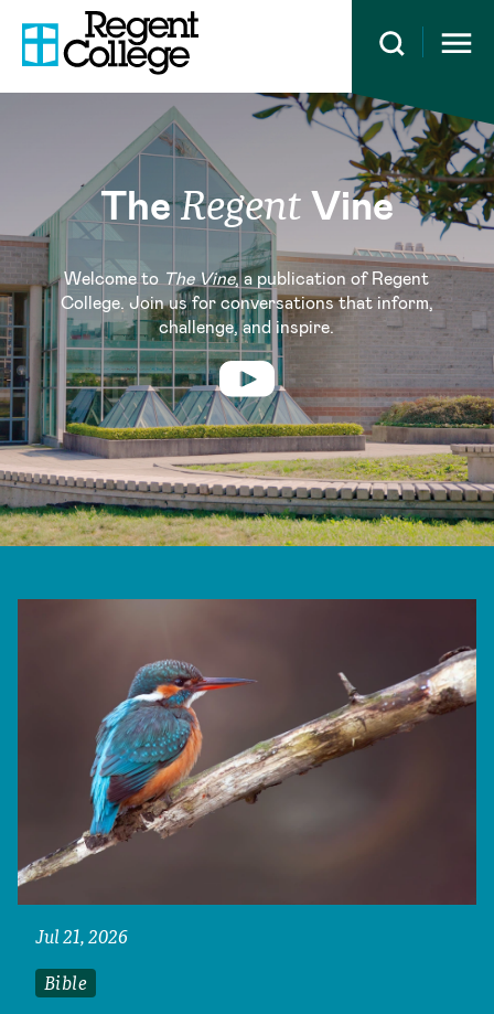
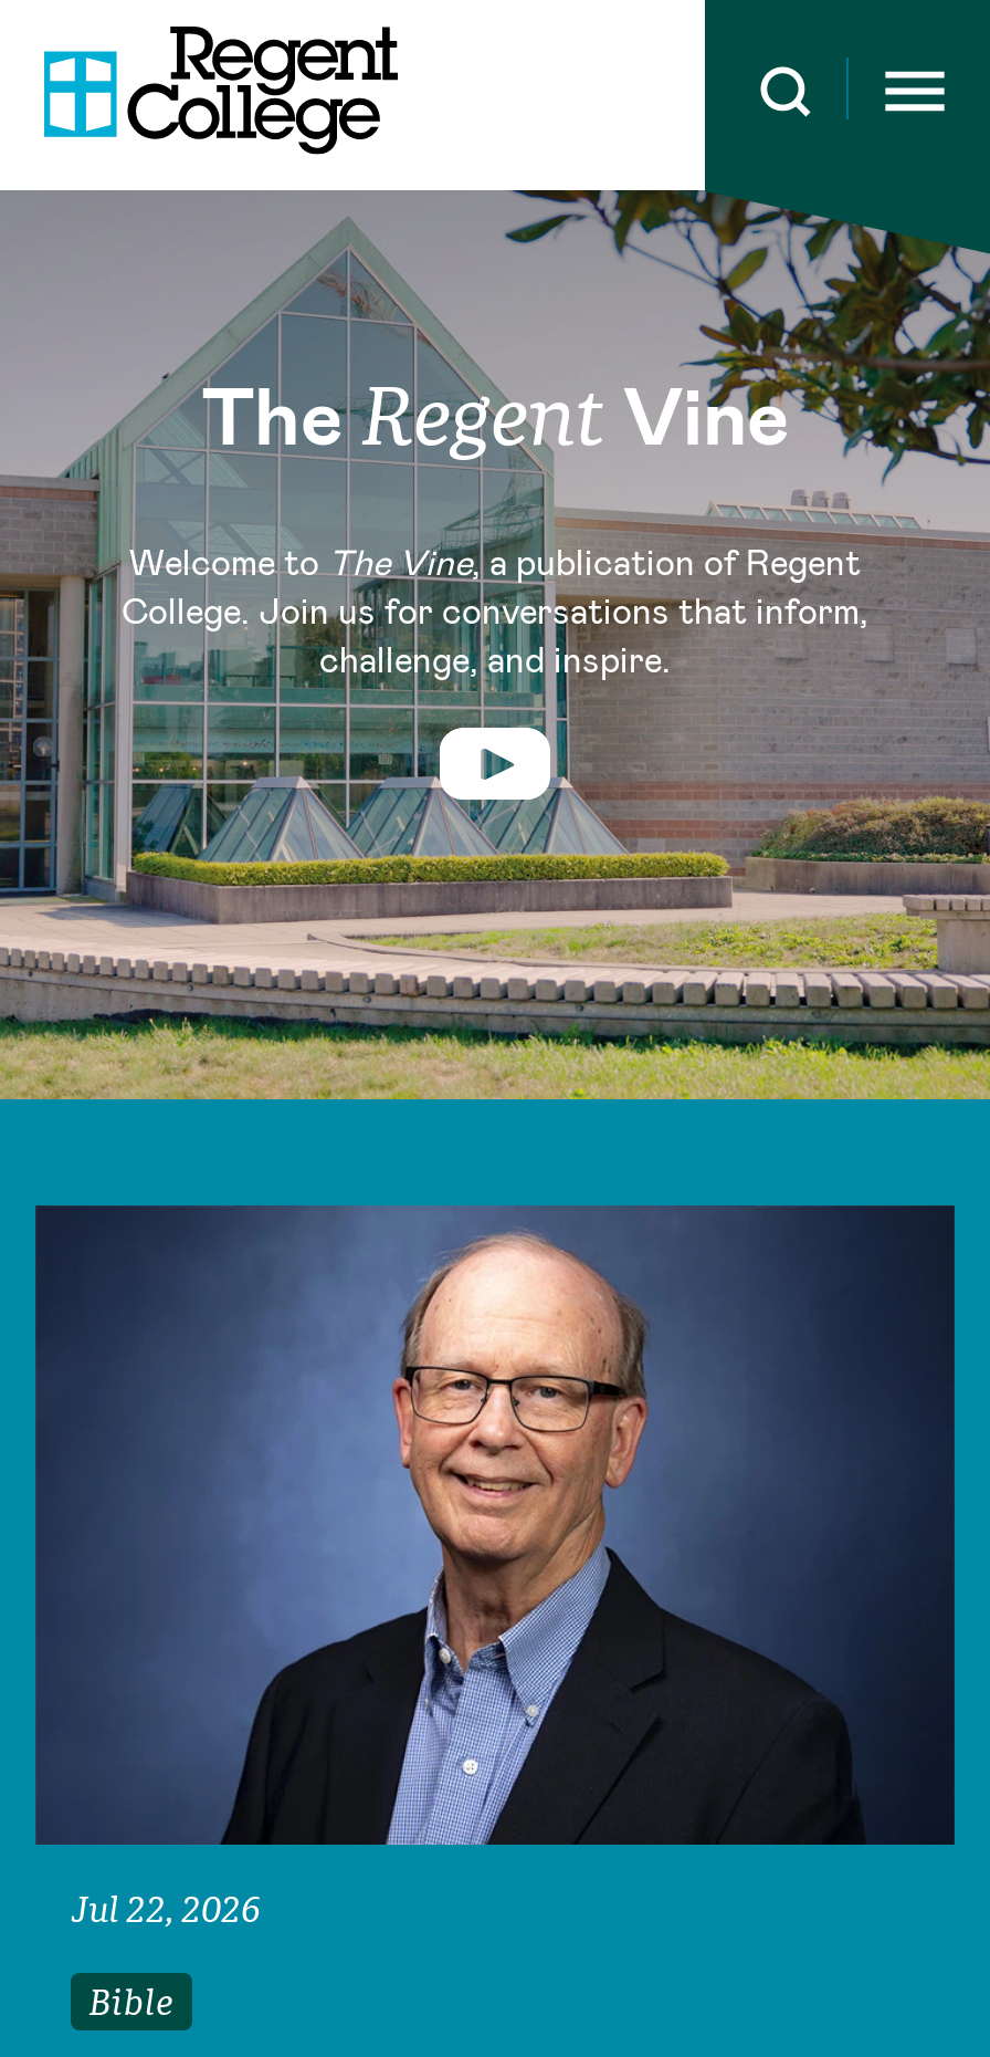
- [image]
- Jul 21, 2026
+ [image]
+ Jul 22, 2026
